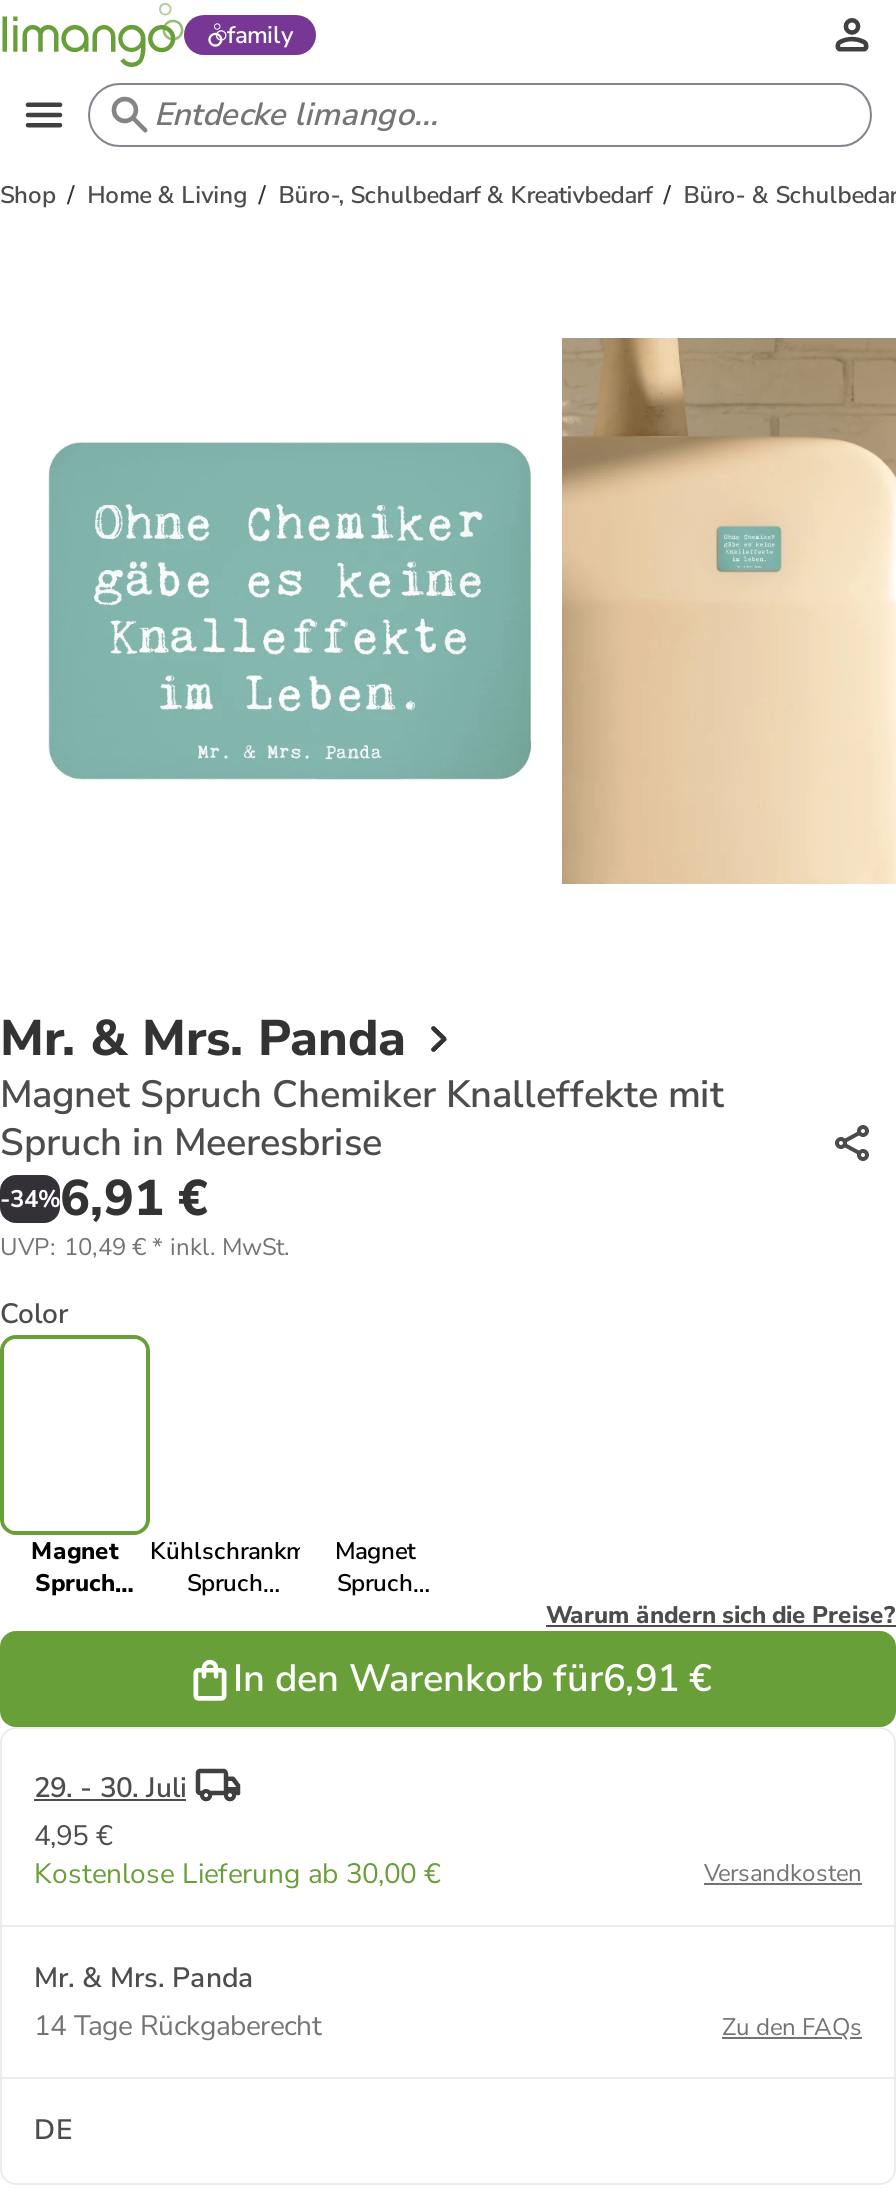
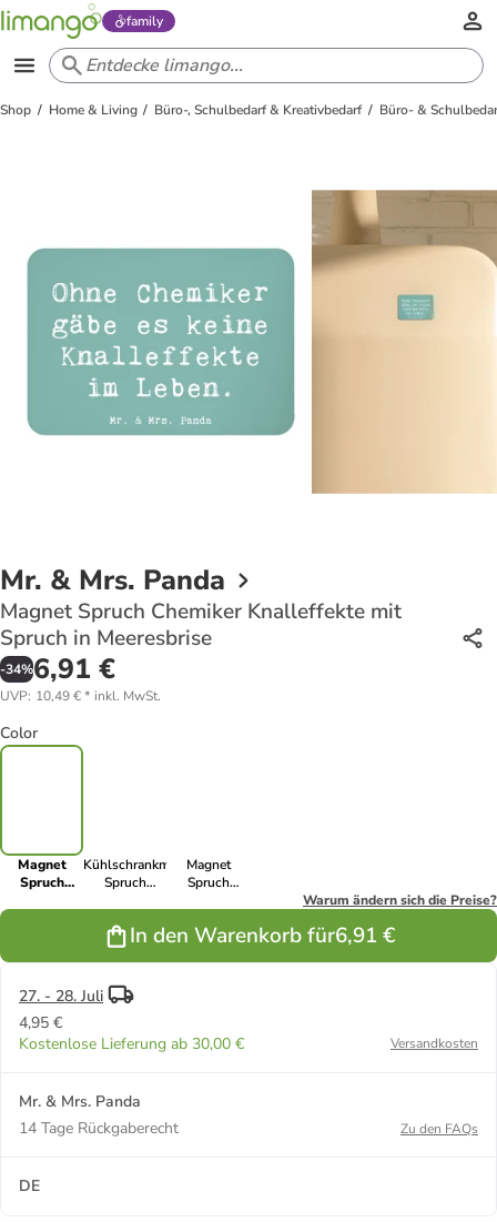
- 29. - 30. Juli
+ 27. - 28. Juli
